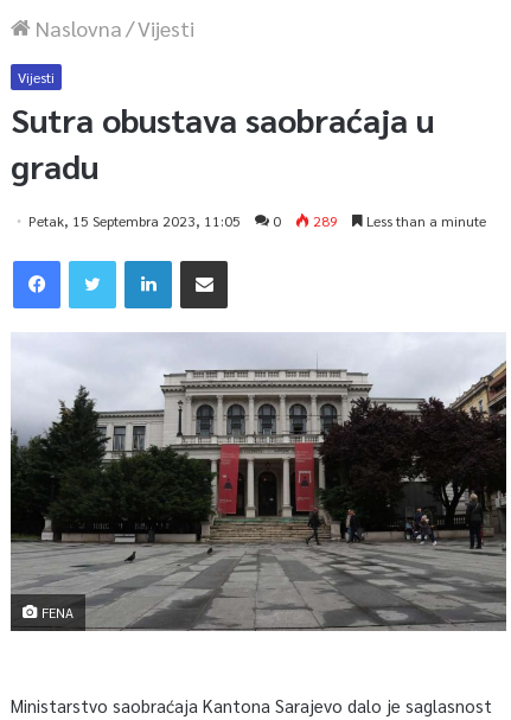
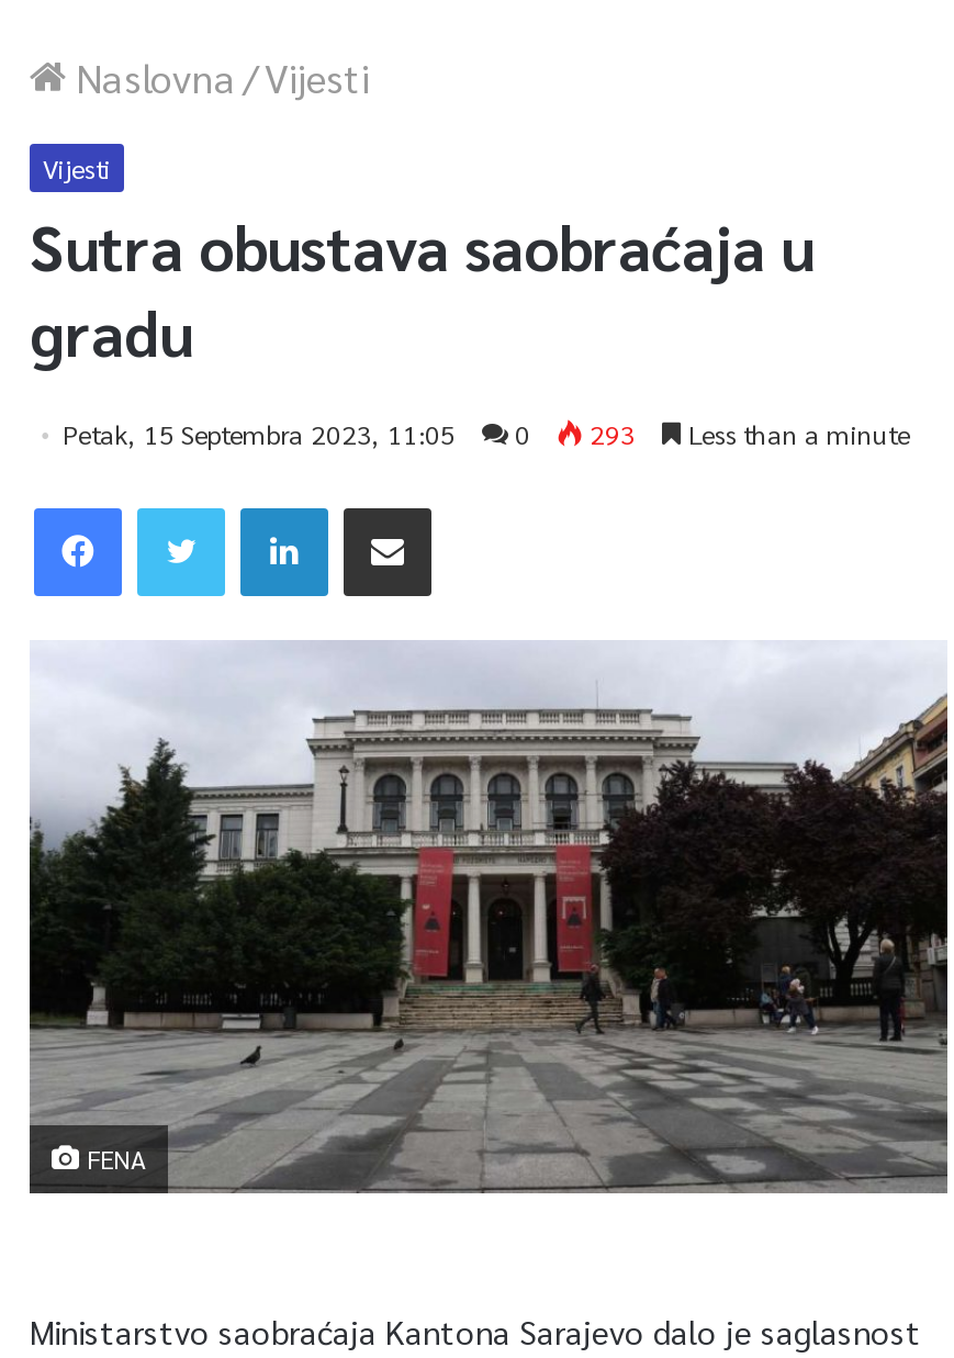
- Petak, 15 Septembra 2023, 11:05 0 289 Less than a minute
+ Petak, 15 Septembra 2023, 11:05 0 293 Less than a minute
